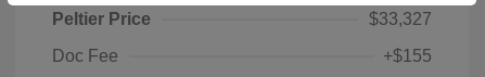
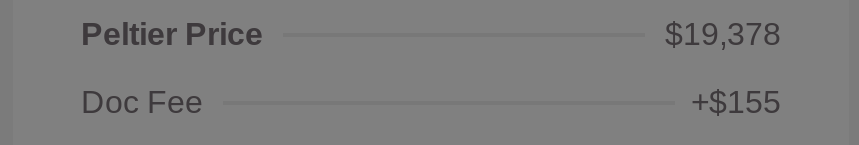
- $33,327
+ $19,378
